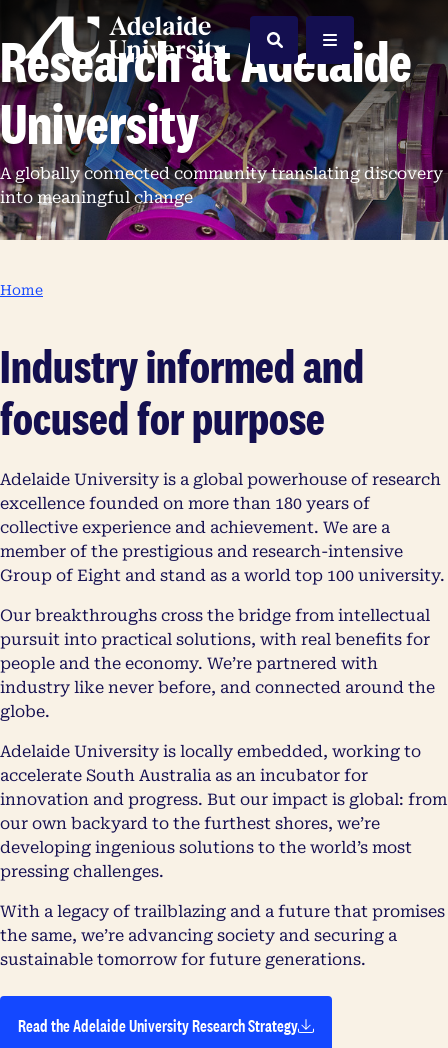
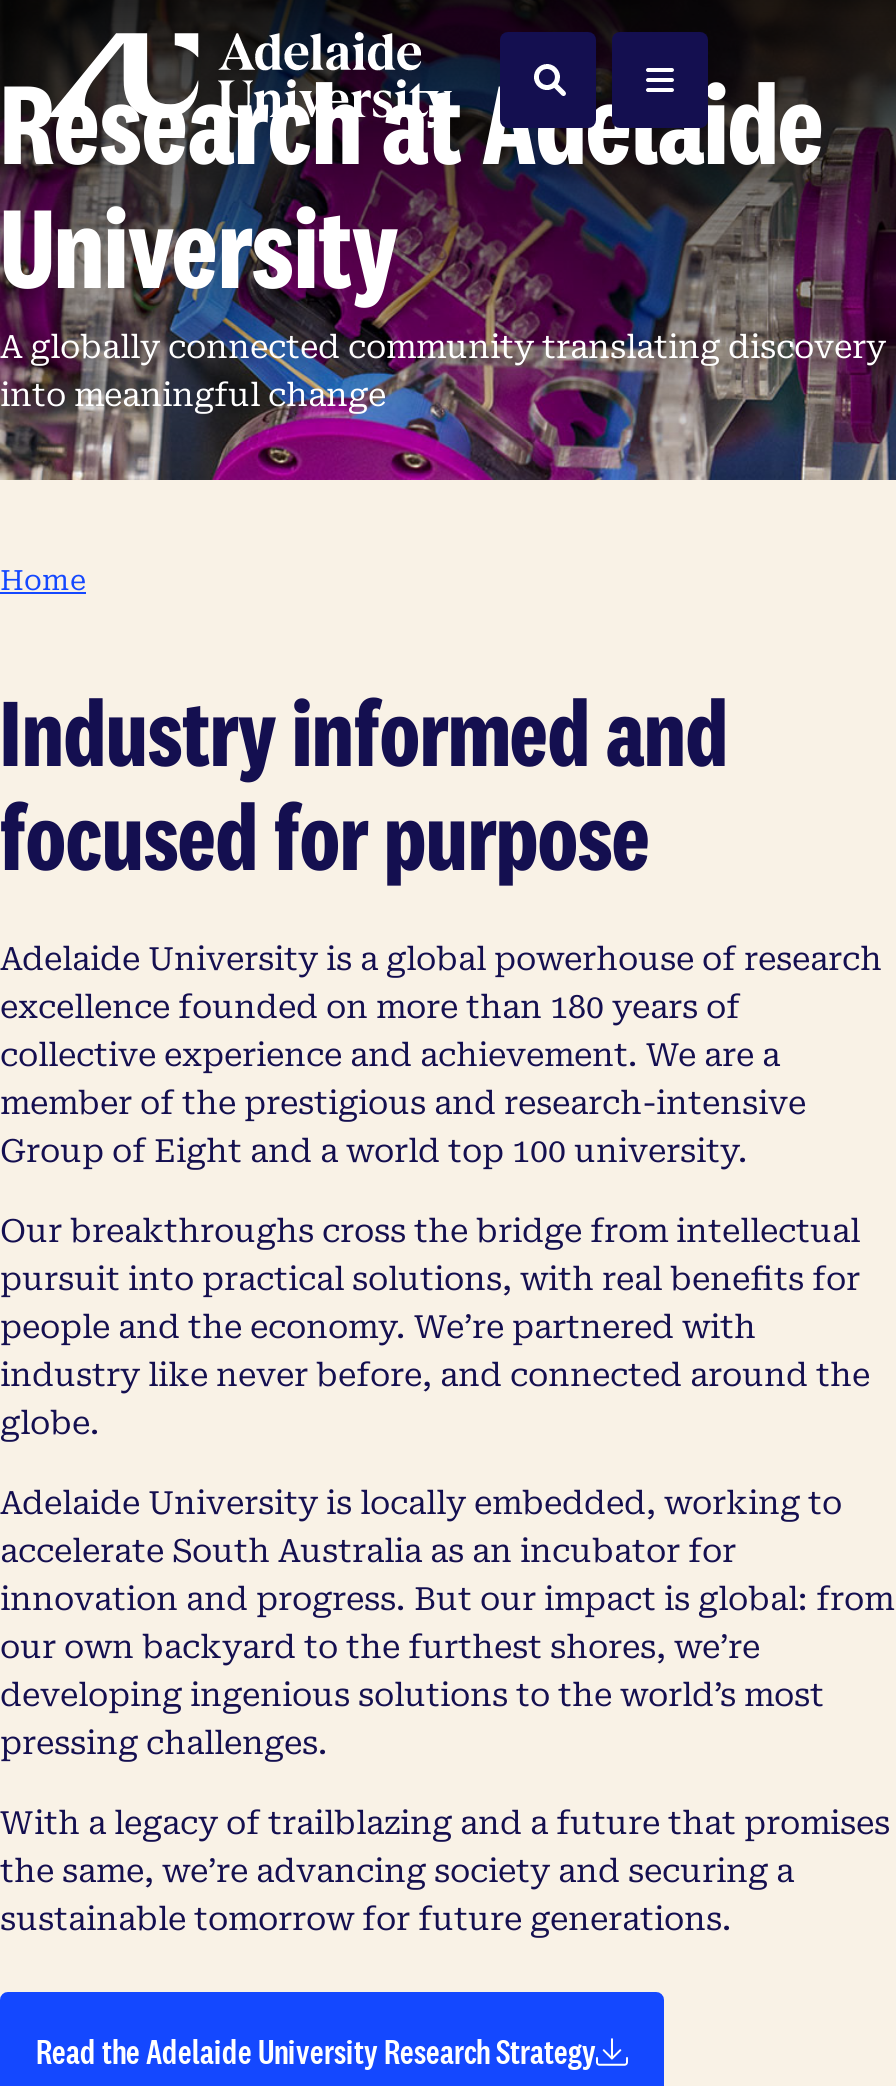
- Group of Eight and stand as a world top 100 university.
+ Group of Eight and a world top 100 university.
